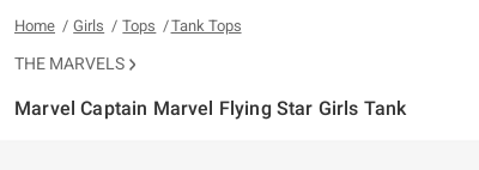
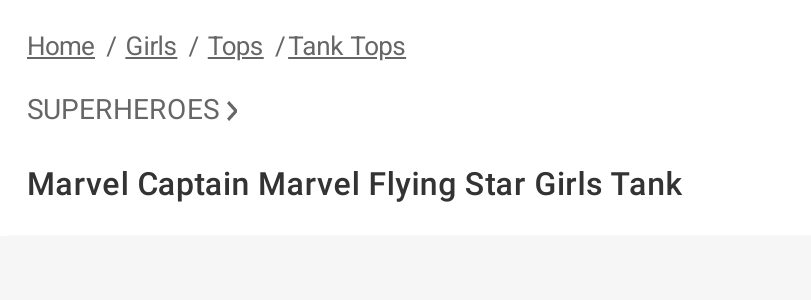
- THE MARVELS
+ SUPERHEROES
